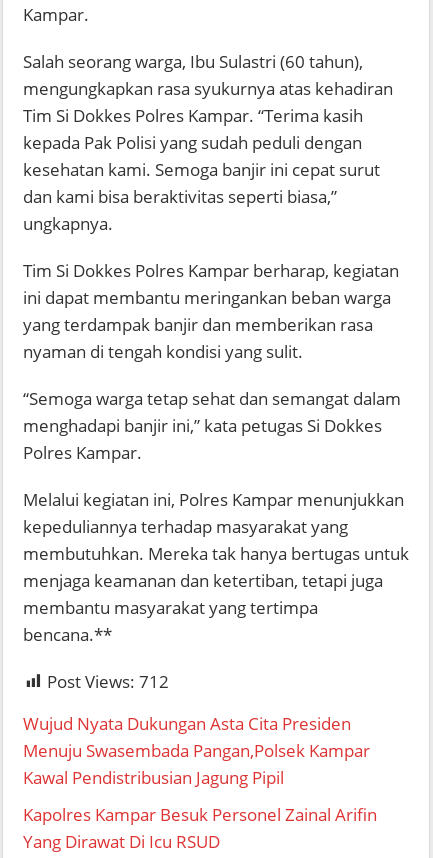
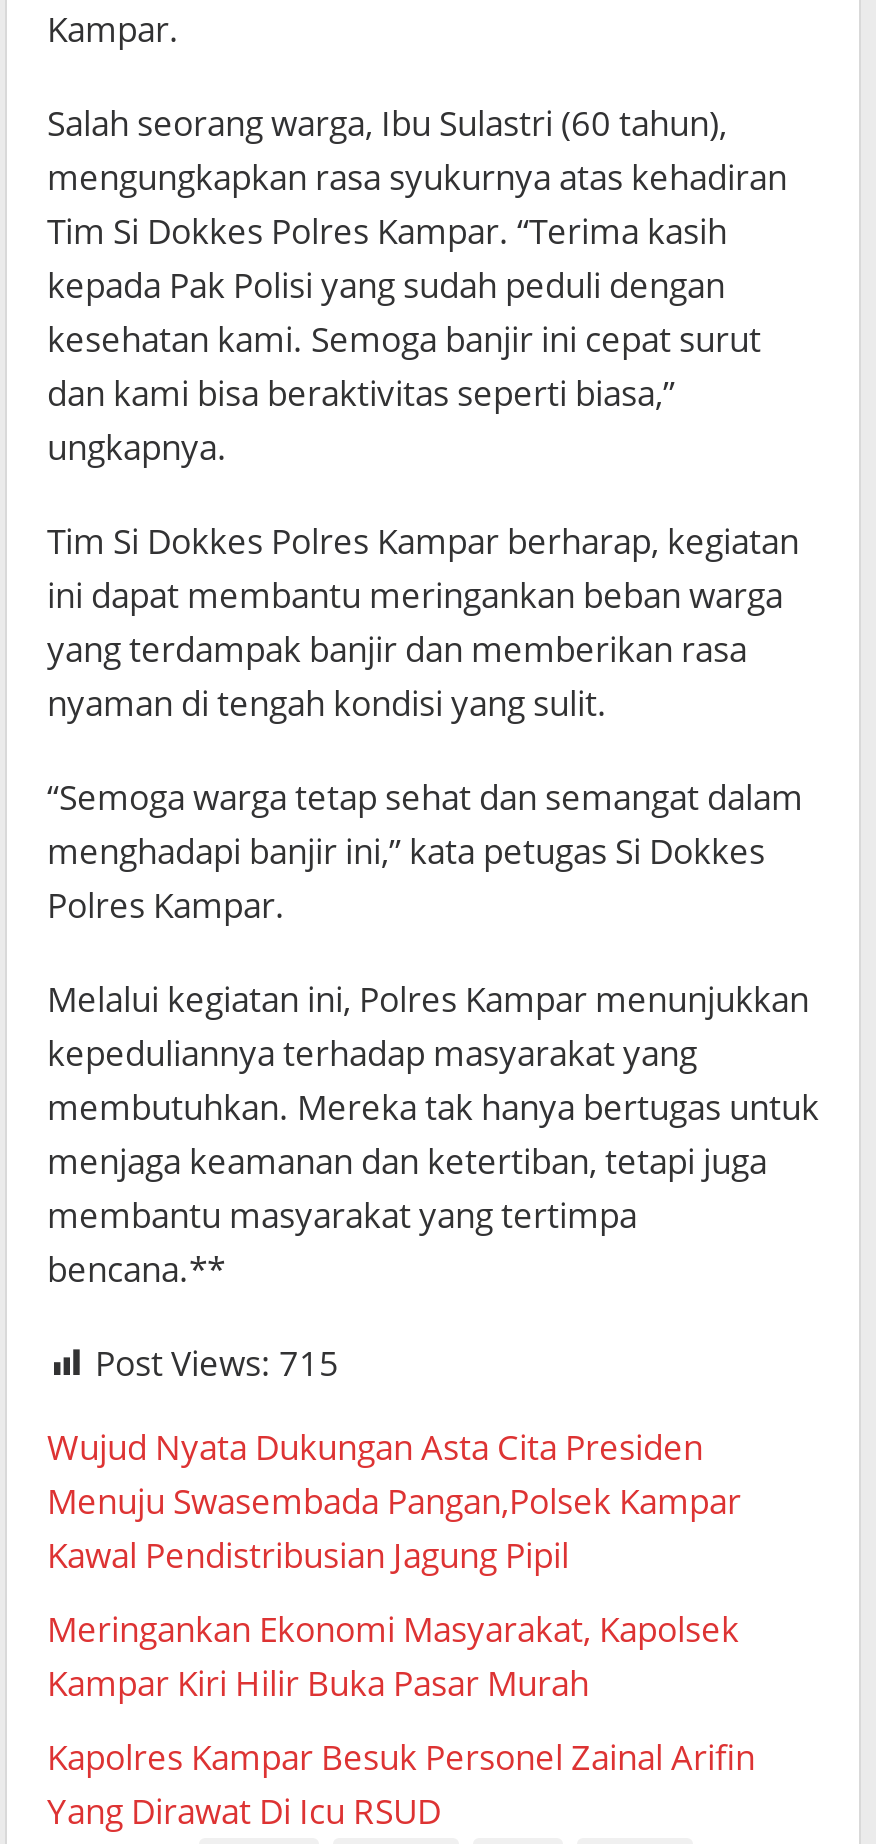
- Post Views: 712
+ Post Views: 715

+ Meringankan Ekonomi Masyarakat, Kapolsek
+ Kampar Kiri Hilir Buka Pasar Murah
